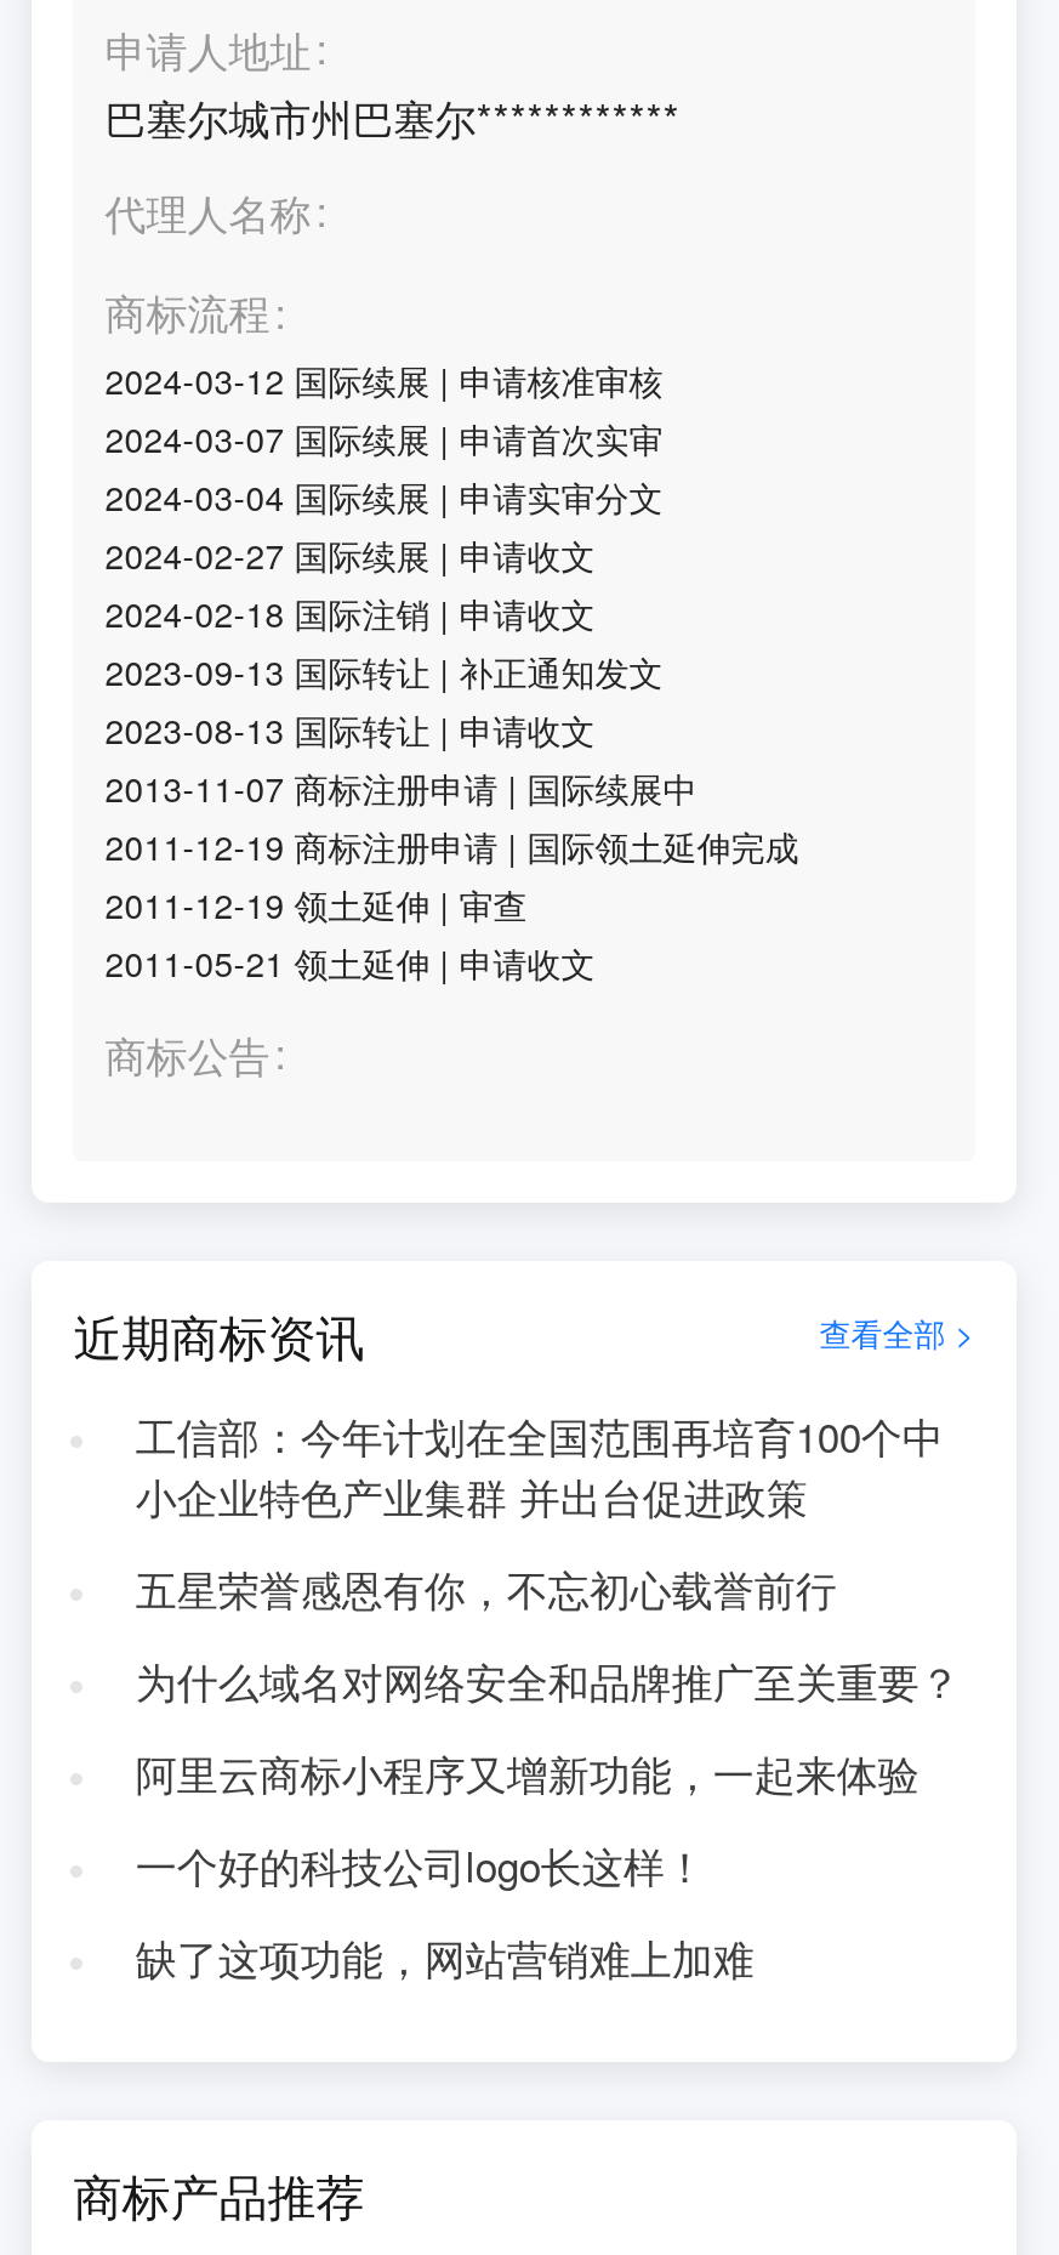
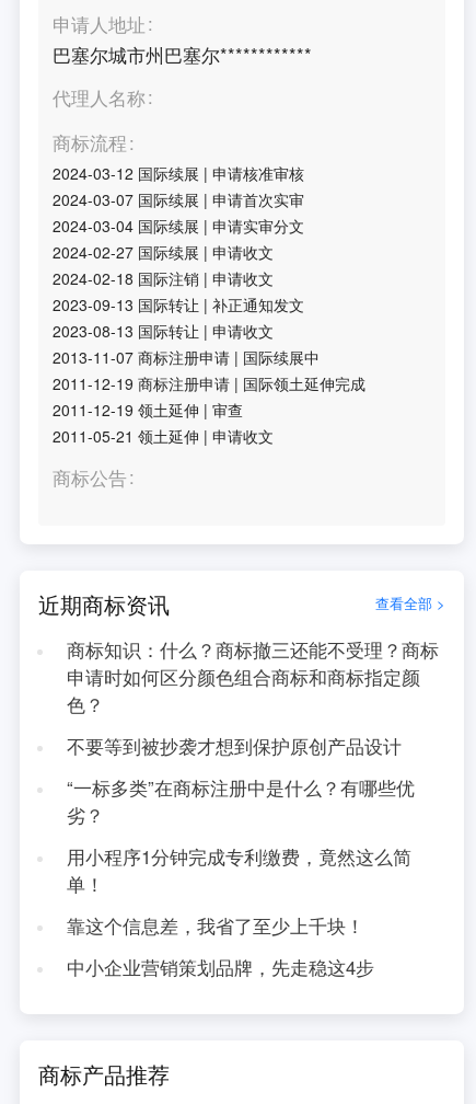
- 工信部：今年计划在全国范围再培育100个中
- 小企业特色产业集群 并出台促进政策
+ 商标知识：什么？商标撤三还能不受理？商标
+ 申请时如何区分颜色组合商标和商标指定颜
+ 色？

- 五星荣誉感恩有你，不忘初心载誉前行
+ 不要等到被抄袭才想到保护原创产品设计

- 为什么域名对网络安全和品牌推广至关重要？
+ “一标多类”在商标注册中是什么？有哪些优
+ 劣？

- 阿里云商标小程序又增新功能，一起来体验
+ 用小程序1分钟完成专利缴费，竟然这么简
+ 单！

- 一个好的科技公司logo长这样！
+ 靠这个信息差，我省了至少上千块！

- 缺了这项功能，网站营销难上加难
+ 中小企业营销策划品牌，先走稳这4步
